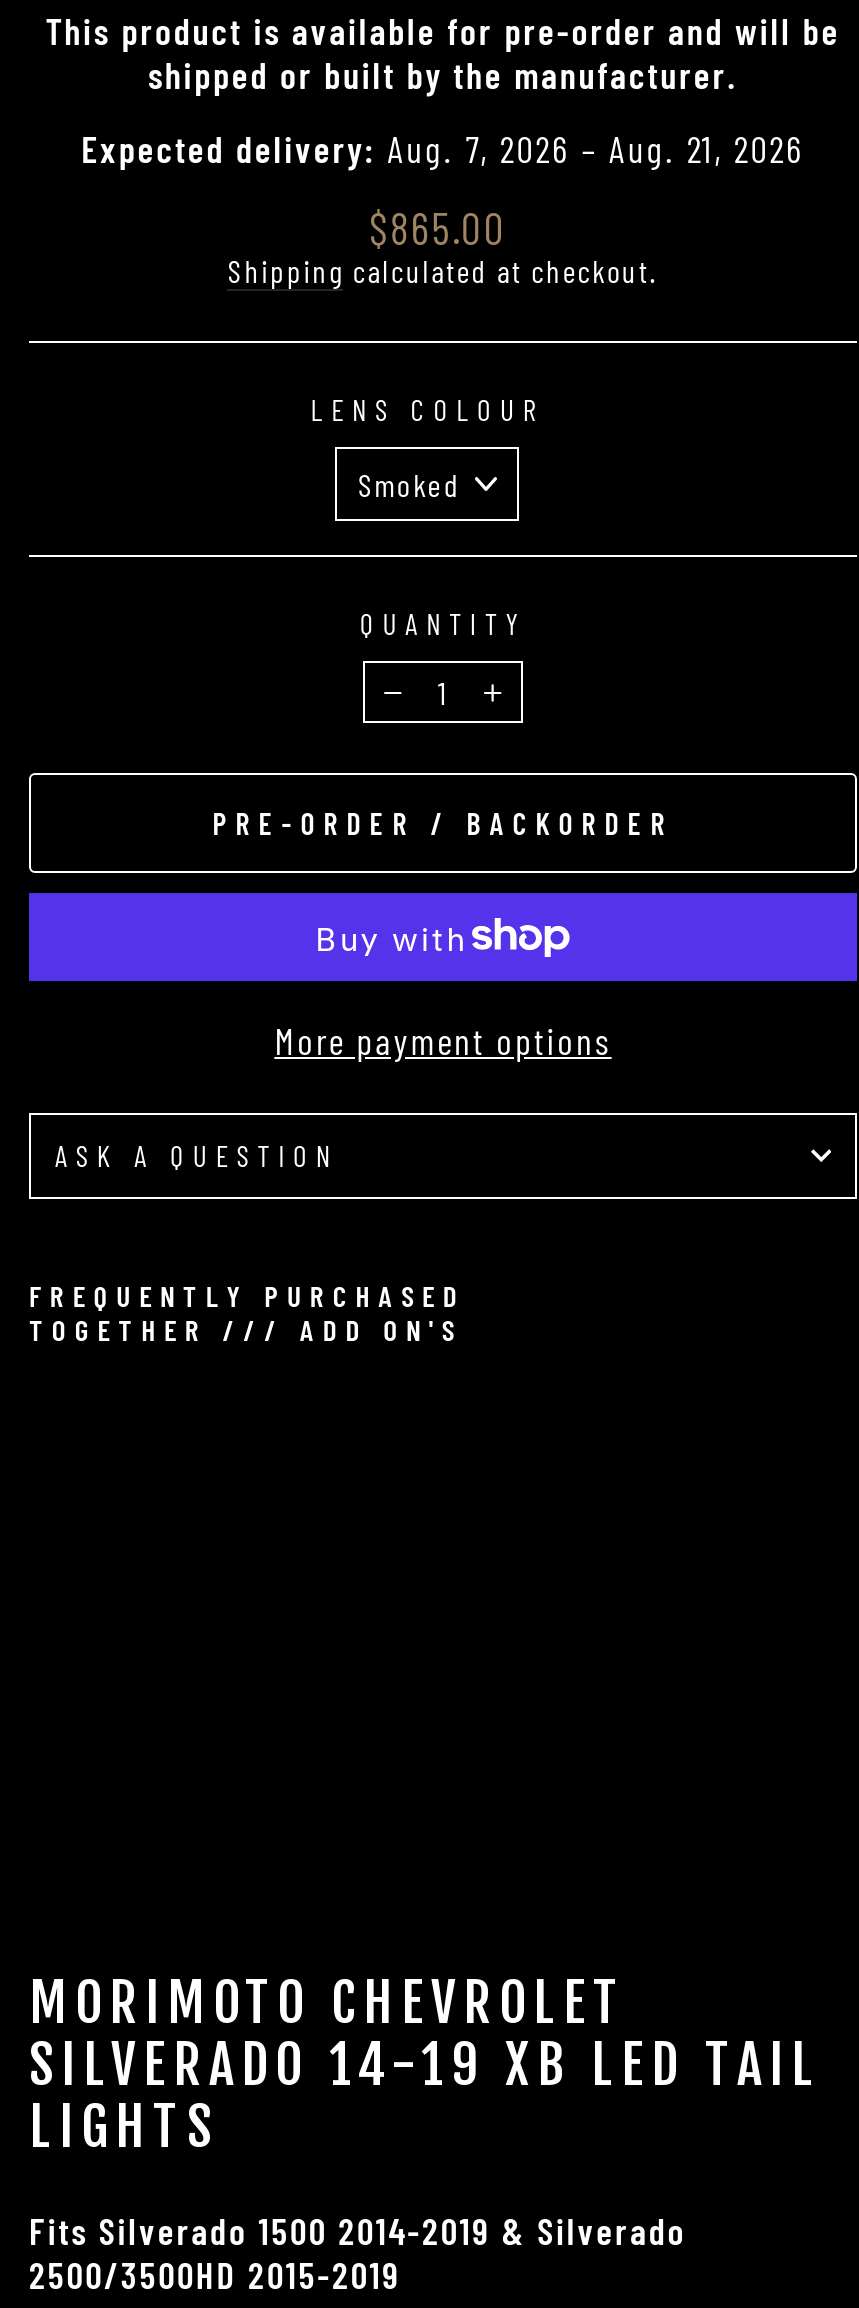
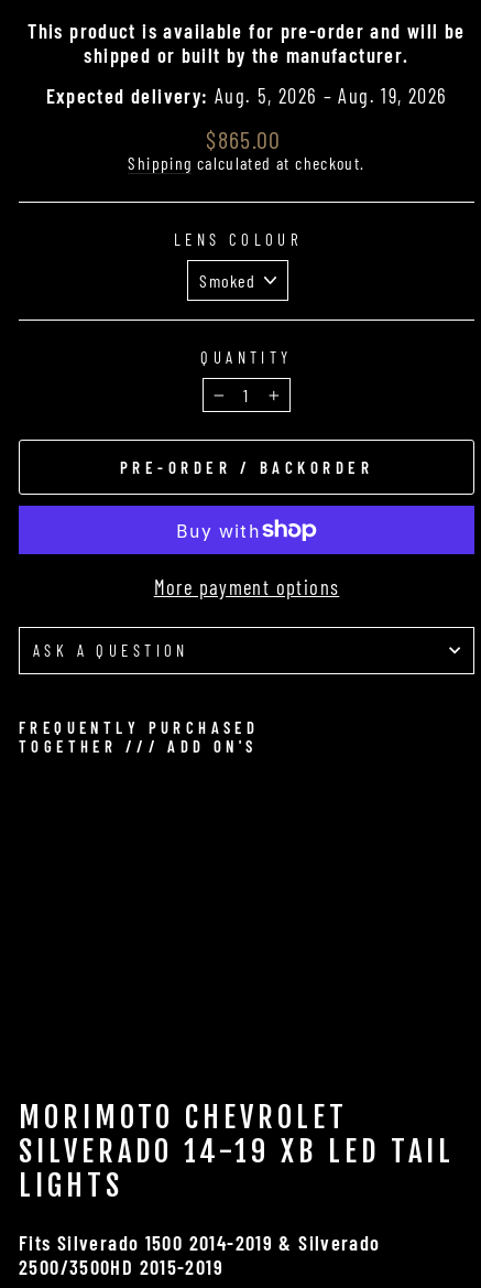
- Expected delivery: Aug. 7, 2026 – Aug. 21, 2026
+ Expected delivery: Aug. 5, 2026 – Aug. 19, 2026
